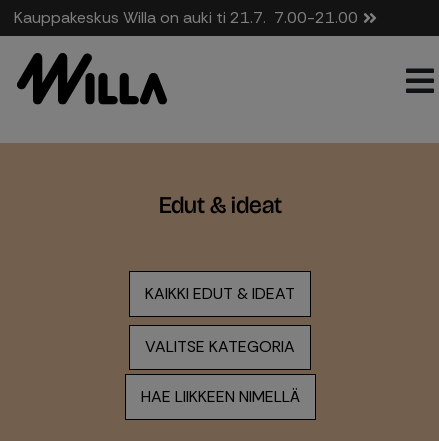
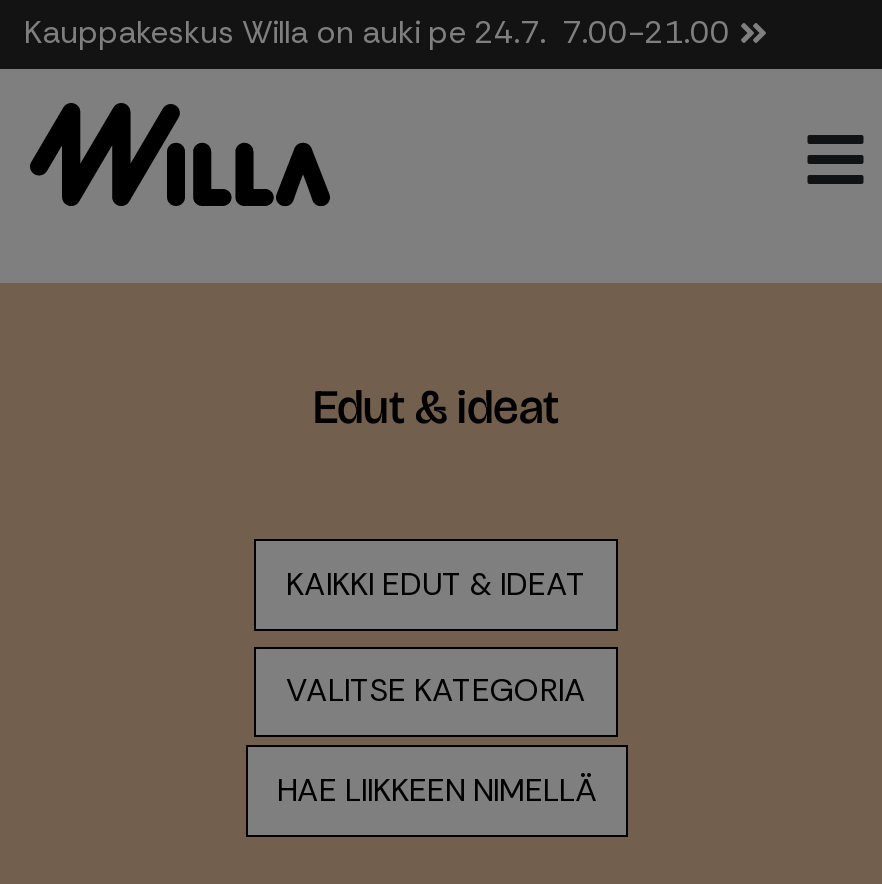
- Kauppakeskus Willa on auki ti 21.7. 7.00-21.00
+ Kauppakeskus Willa on auki pe 24.7. 7.00-21.00
